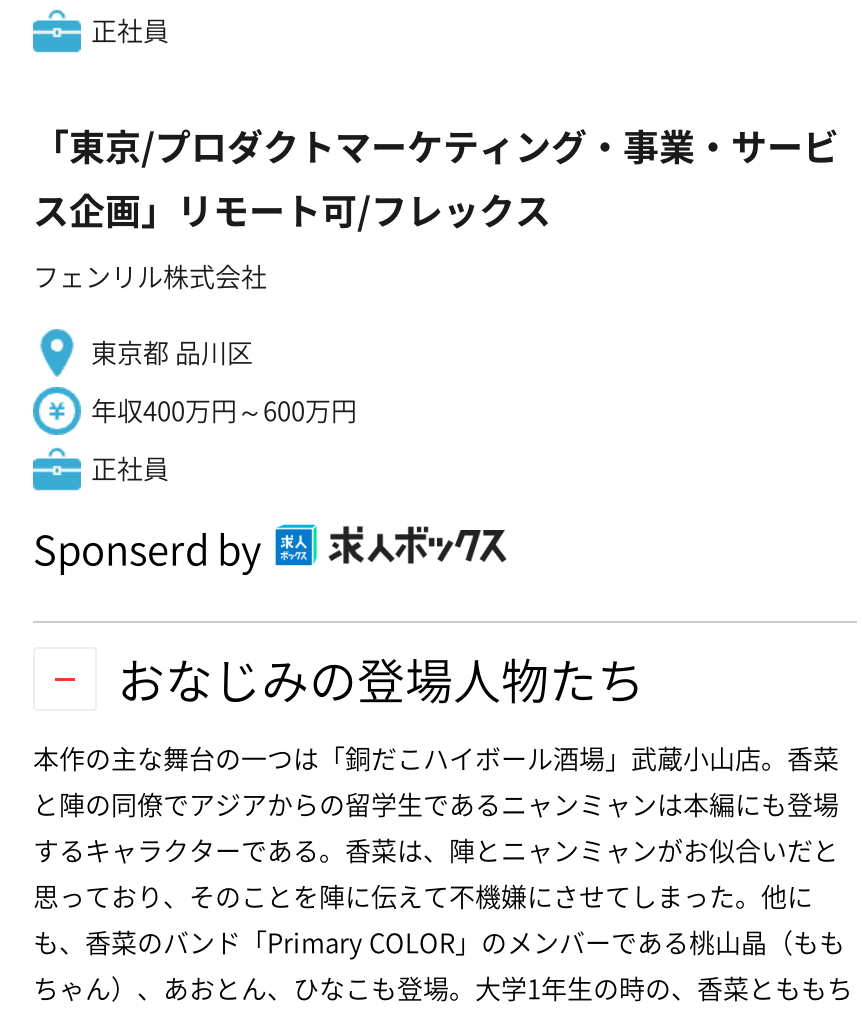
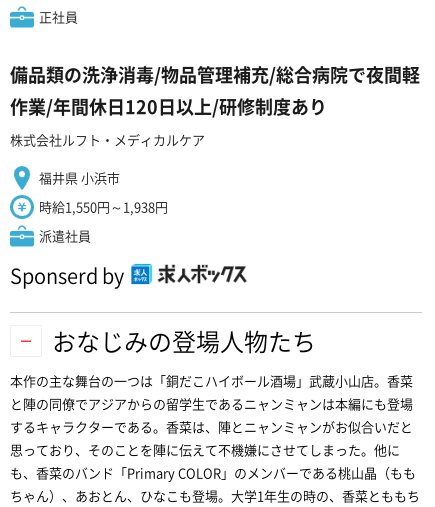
- 「東京/プロダクトマーケティング・事業・サービ
- ス企画」リモート可/フレックス
- フェンリル株式会社
+ 備品類の洗浄消毒/物品管理補充/総合病院で夜間軽
+ 作業/年間休日120日以上/研修制度あり
+ 株式会社ルフト・メディカルケア

- 東京都 品川区
+ 福井県 小浜市

- 年収400万円～600万円
+ 時給1,550円～1,938円

- 正社員
+ 派遣社員
